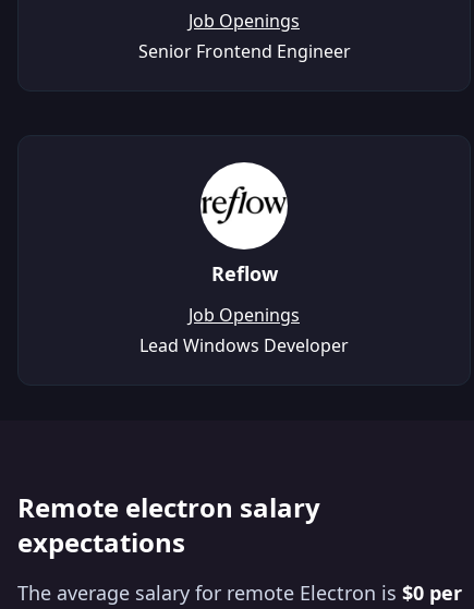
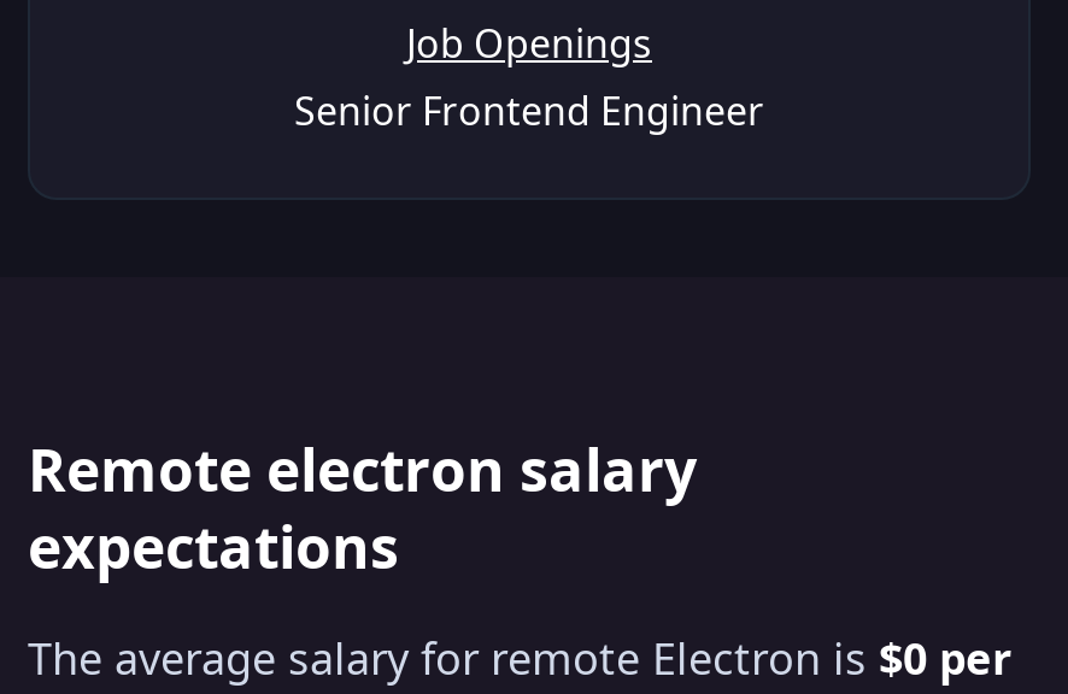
- [image]
- Reflow
- Job Openings
- Lead Windows Developer
